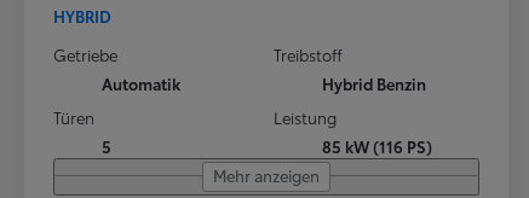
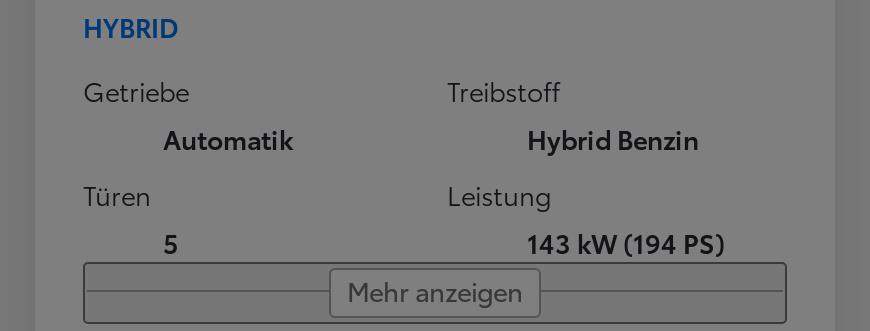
- 85 kW (116 PS)
+ 143 kW (194 PS)
